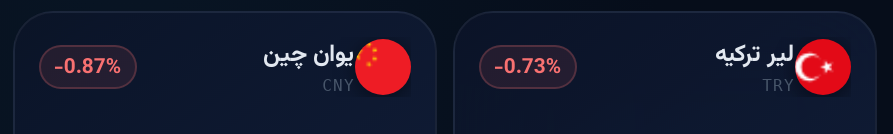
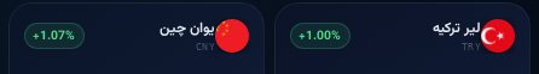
- -0.87%
+ +1.07%

- -0.73%
+ +1.00%
